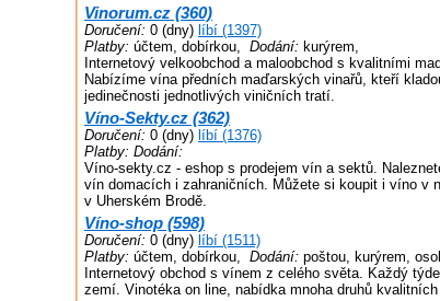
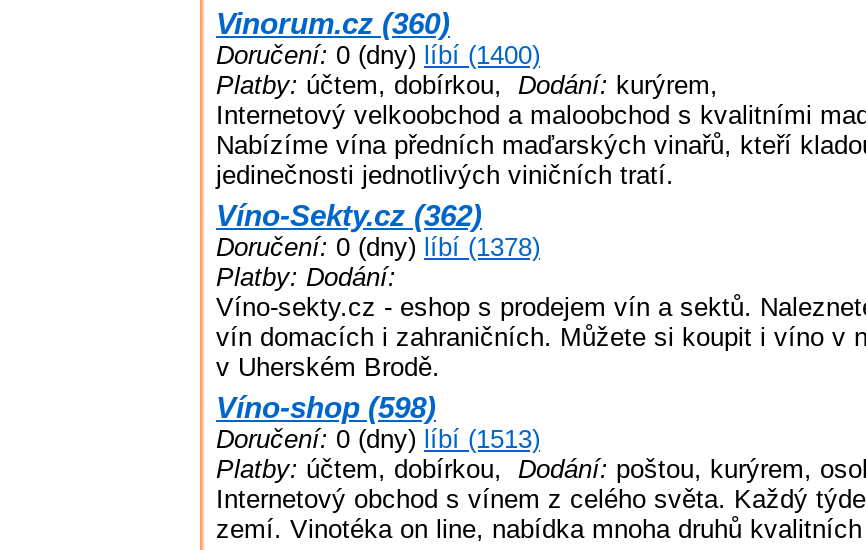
- Doručení: 0 (dny) líbí (1397)
+ Doručení: 0 (dny) líbí (1400)

- Doručení: 0 (dny)líbí (1376)
+ Doručení: 0 (dny)líbí (1378)

- Doručení: 0 (dny) líbí (1511)
+ Doručení: 0 (dny) líbí (1513)
